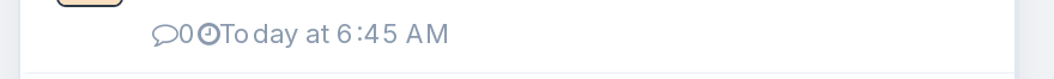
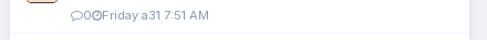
- 0 Today at 6:45 AM
+ 0 Friday a31 7:51 AM
